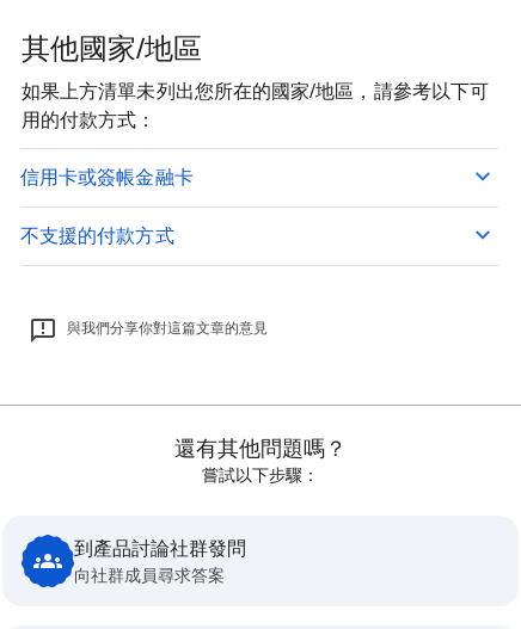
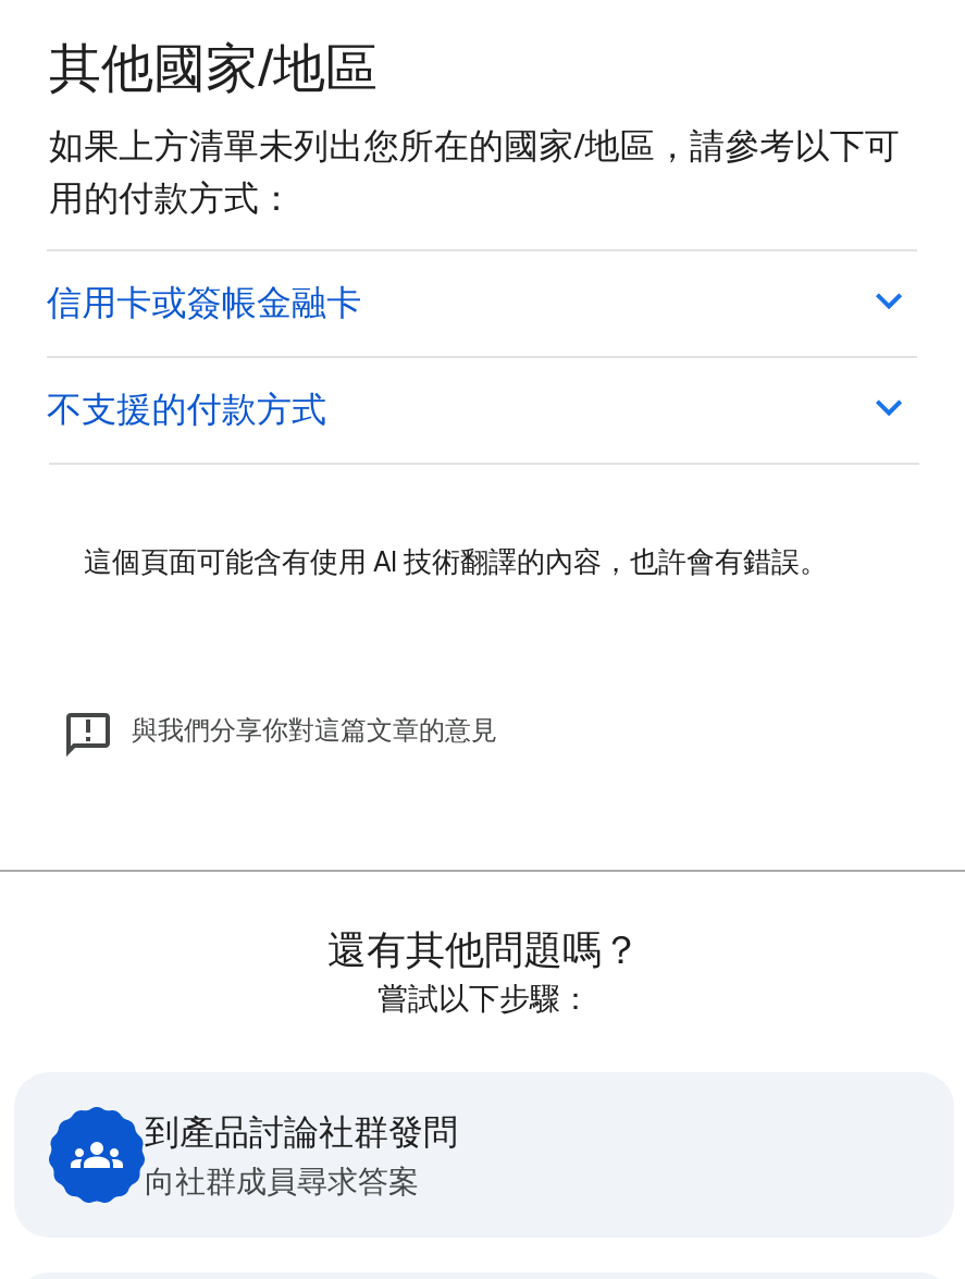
+ 這個頁面可能含有使用 AI 技術翻譯的內容，也許會有錯誤。
